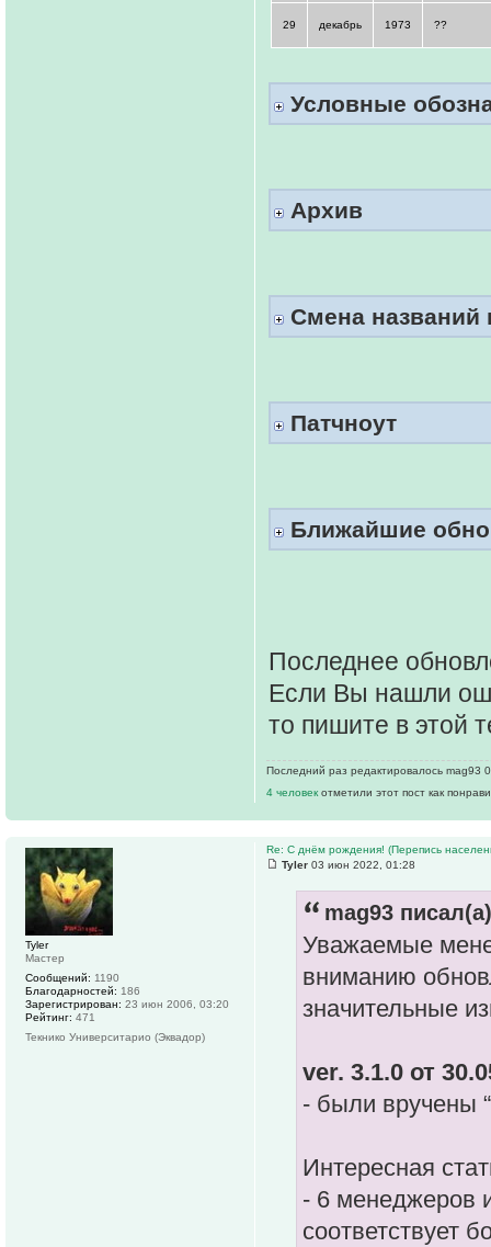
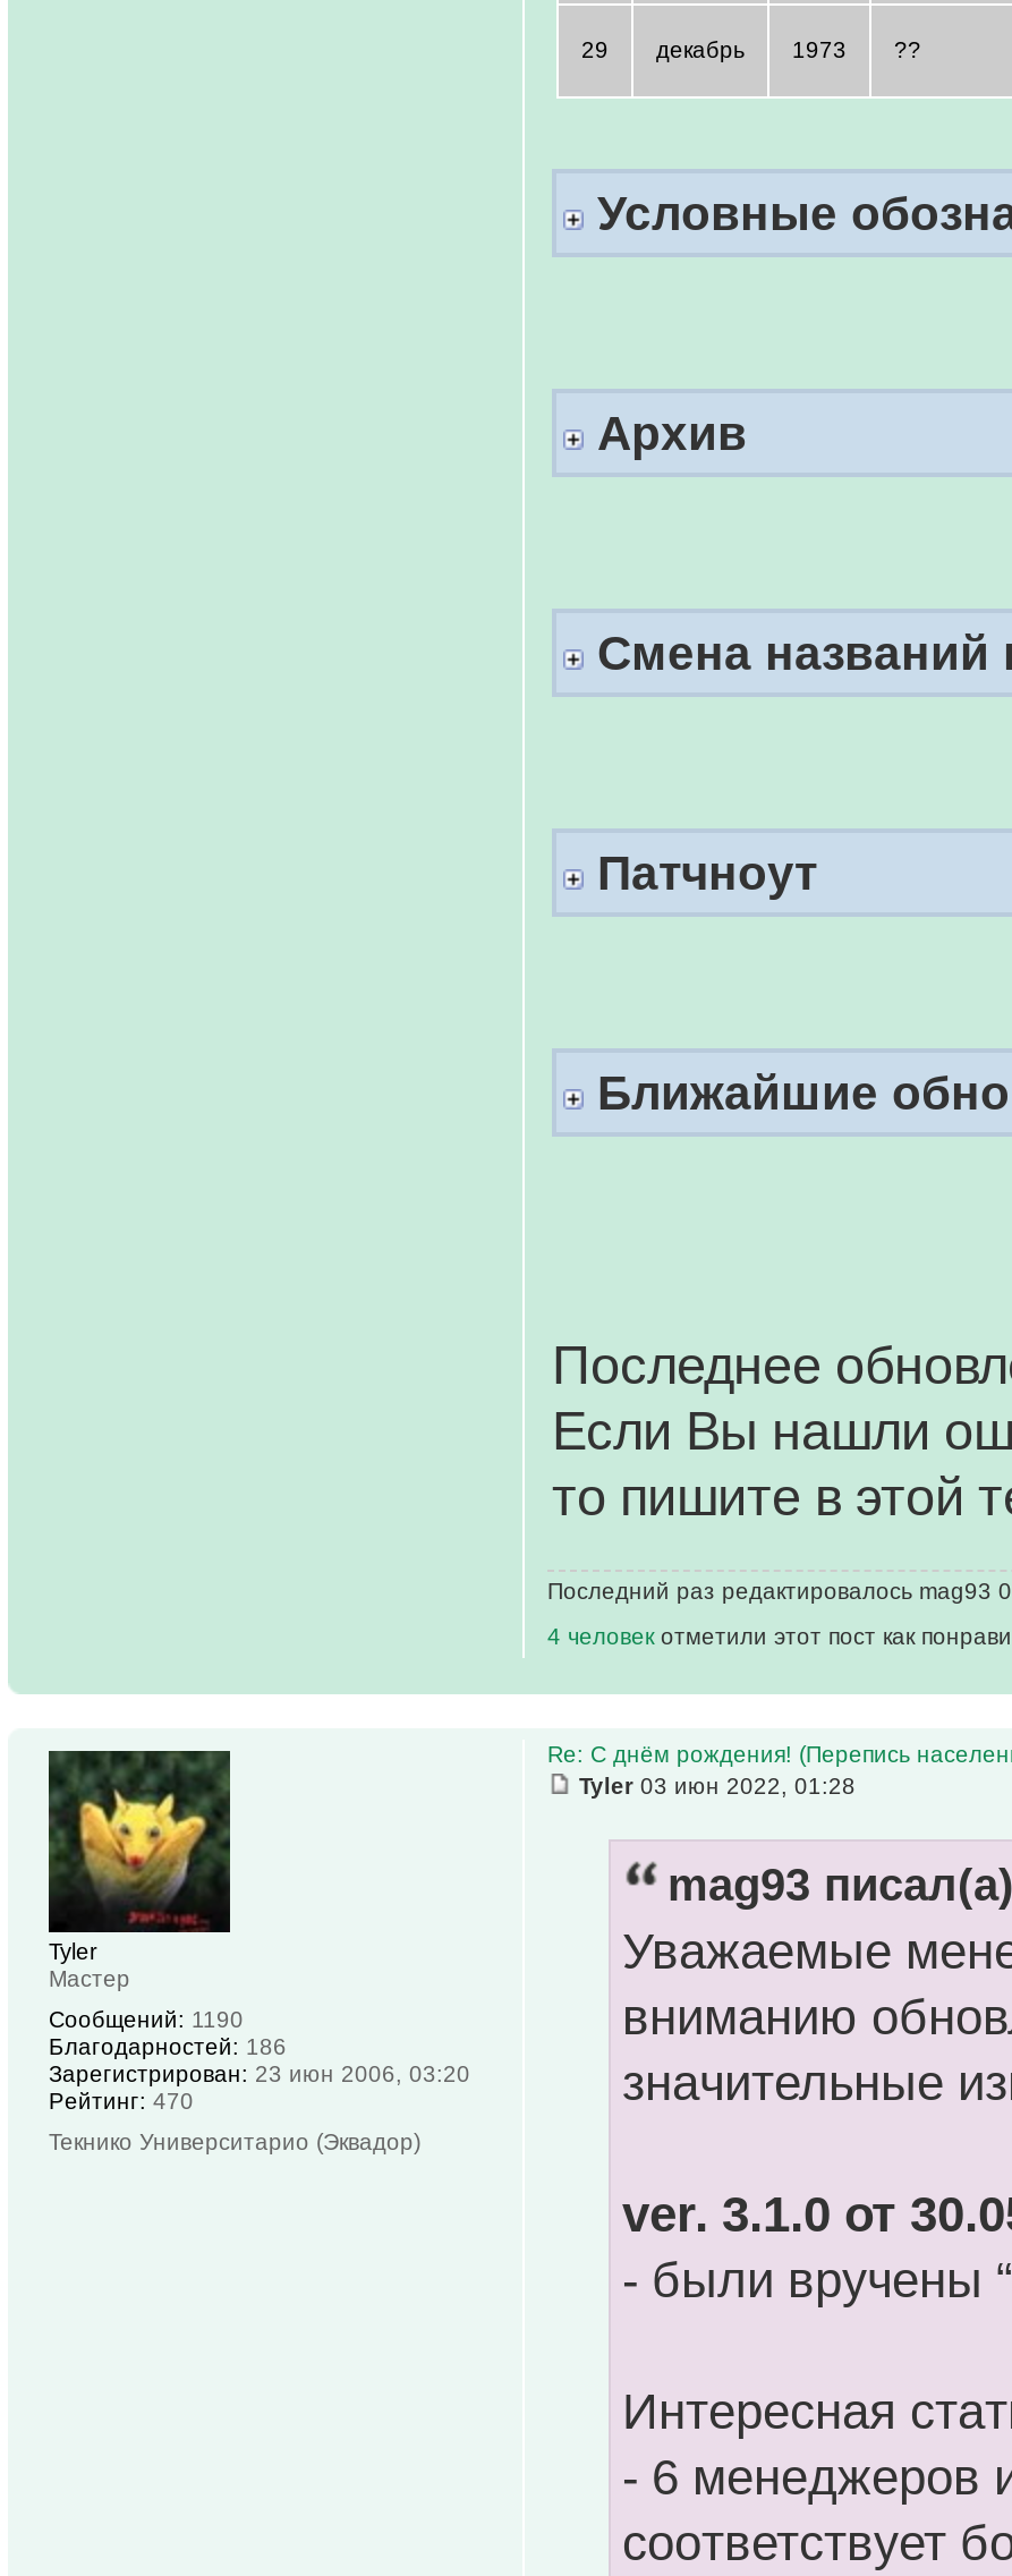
- Рейтинг: 471
+ Рейтинг: 470
